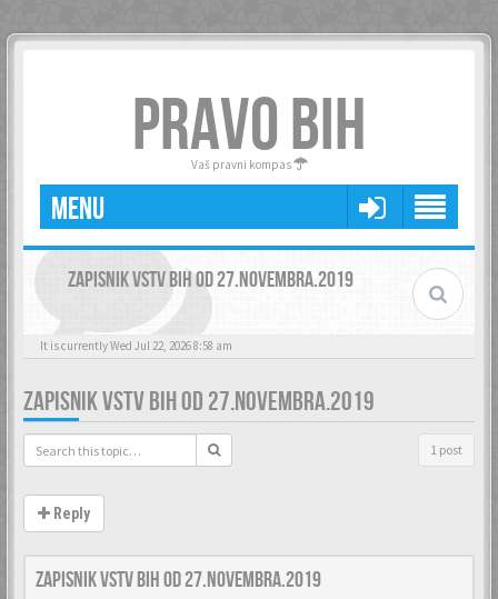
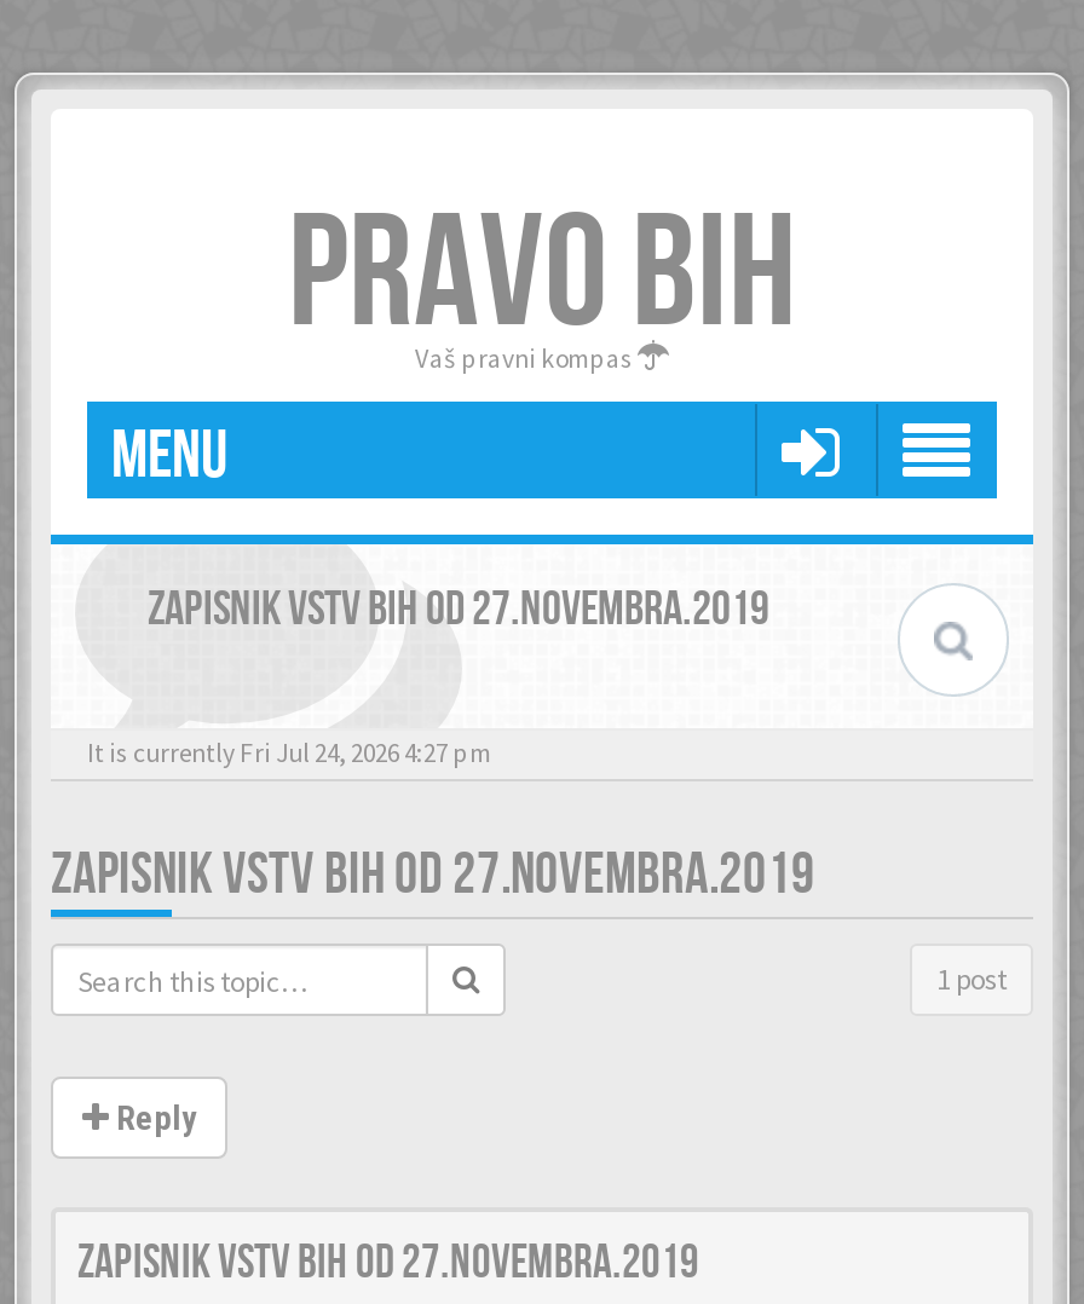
- It is currently Wed Jul 22, 2026 8:58 am
+ It is currently Fri Jul 24, 2026 4:27 pm
